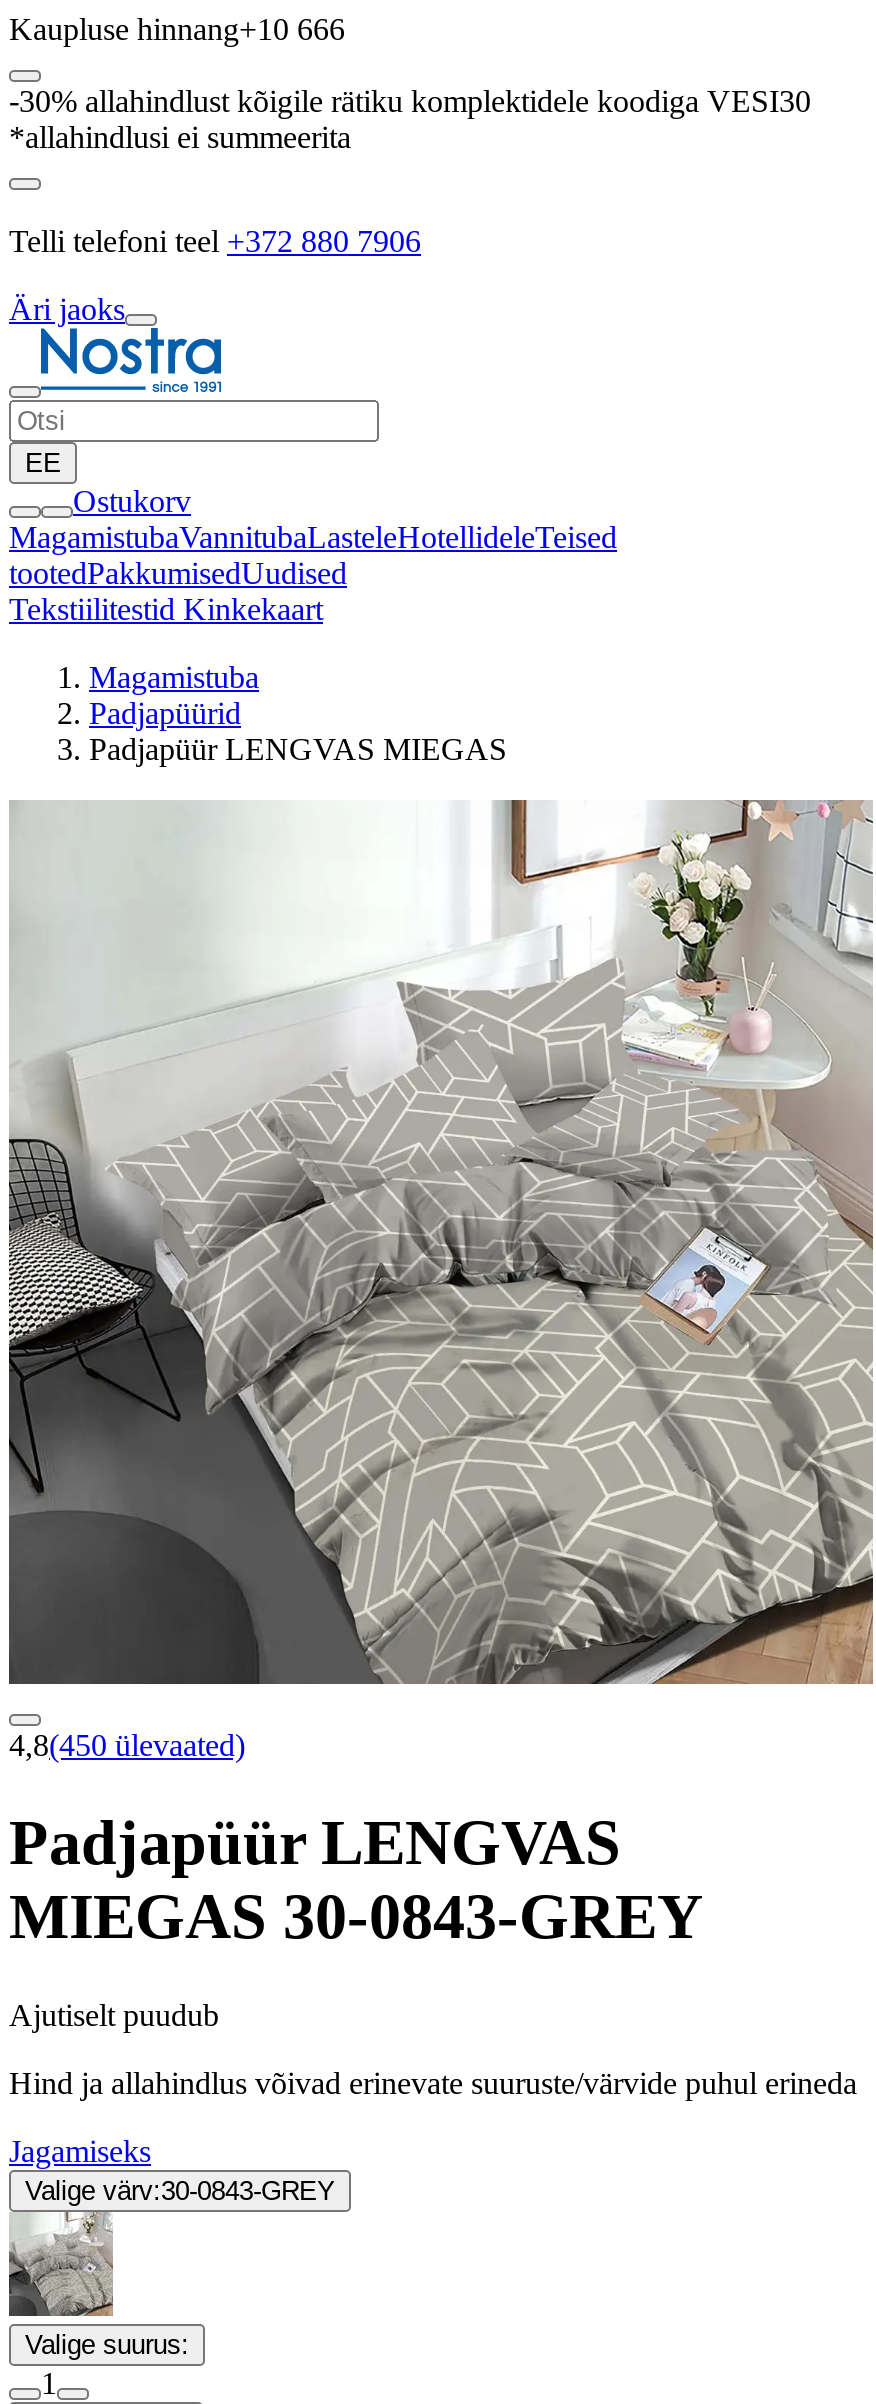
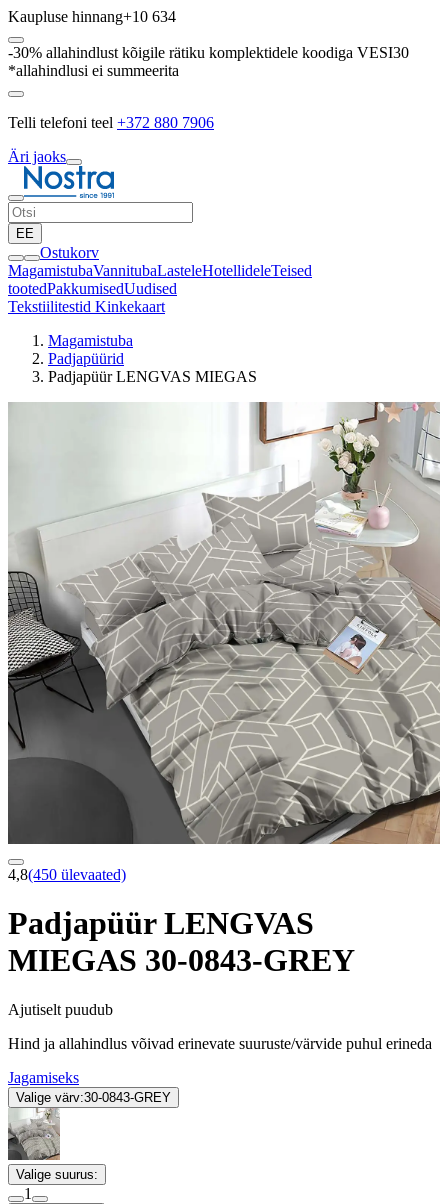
- Kaupluse hinnang+10 666
+ Kaupluse hinnang+10 634
